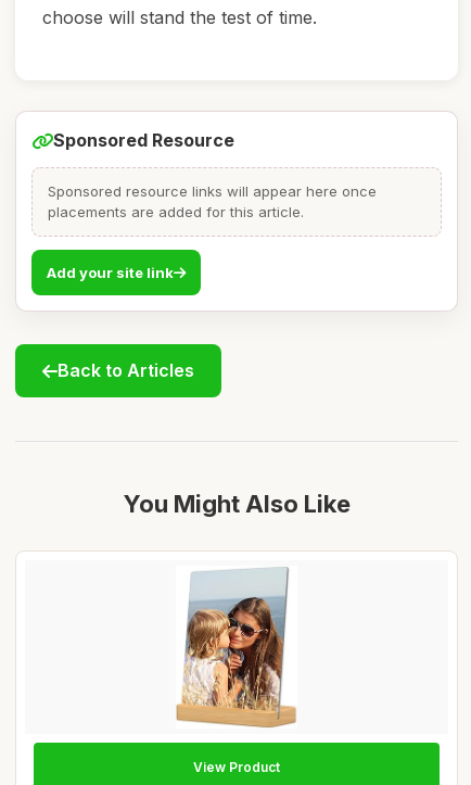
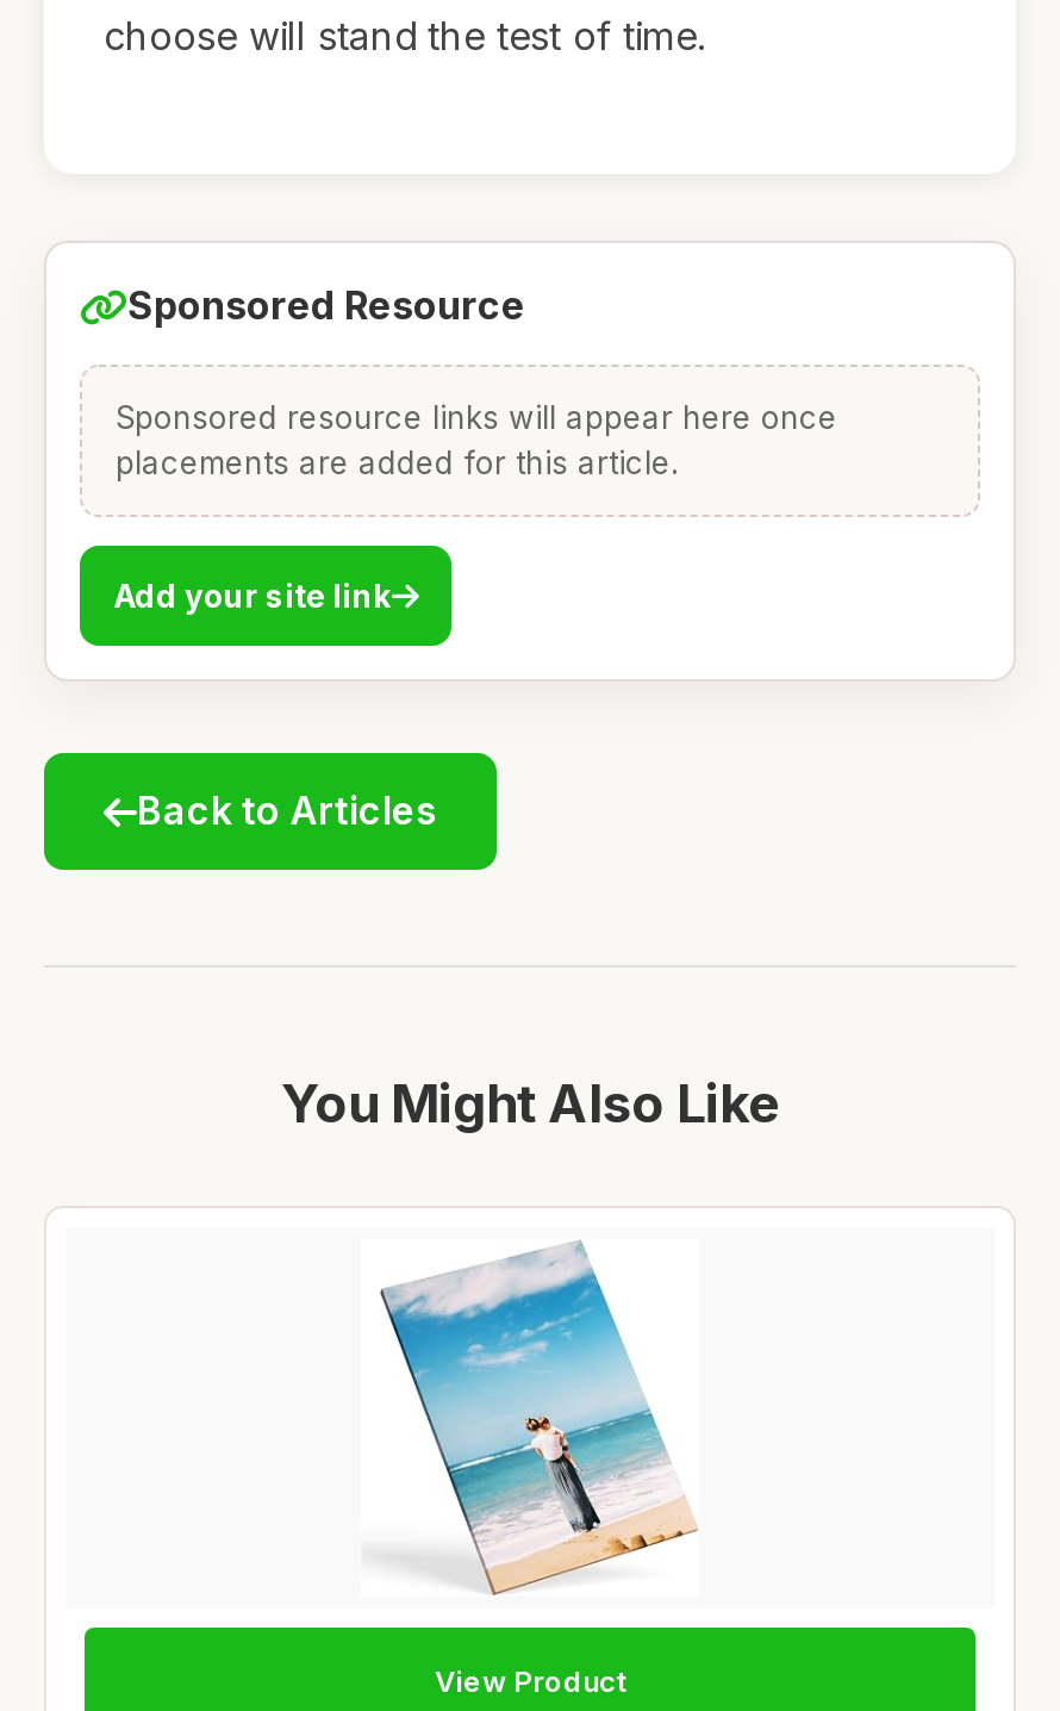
- [image]
+ [image]
